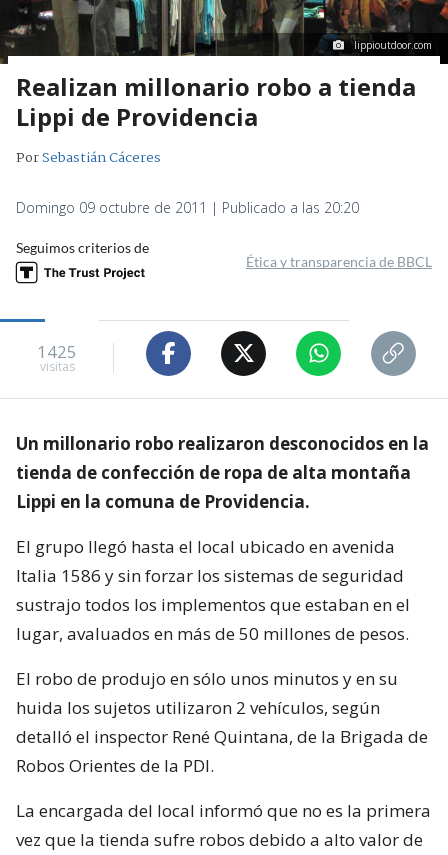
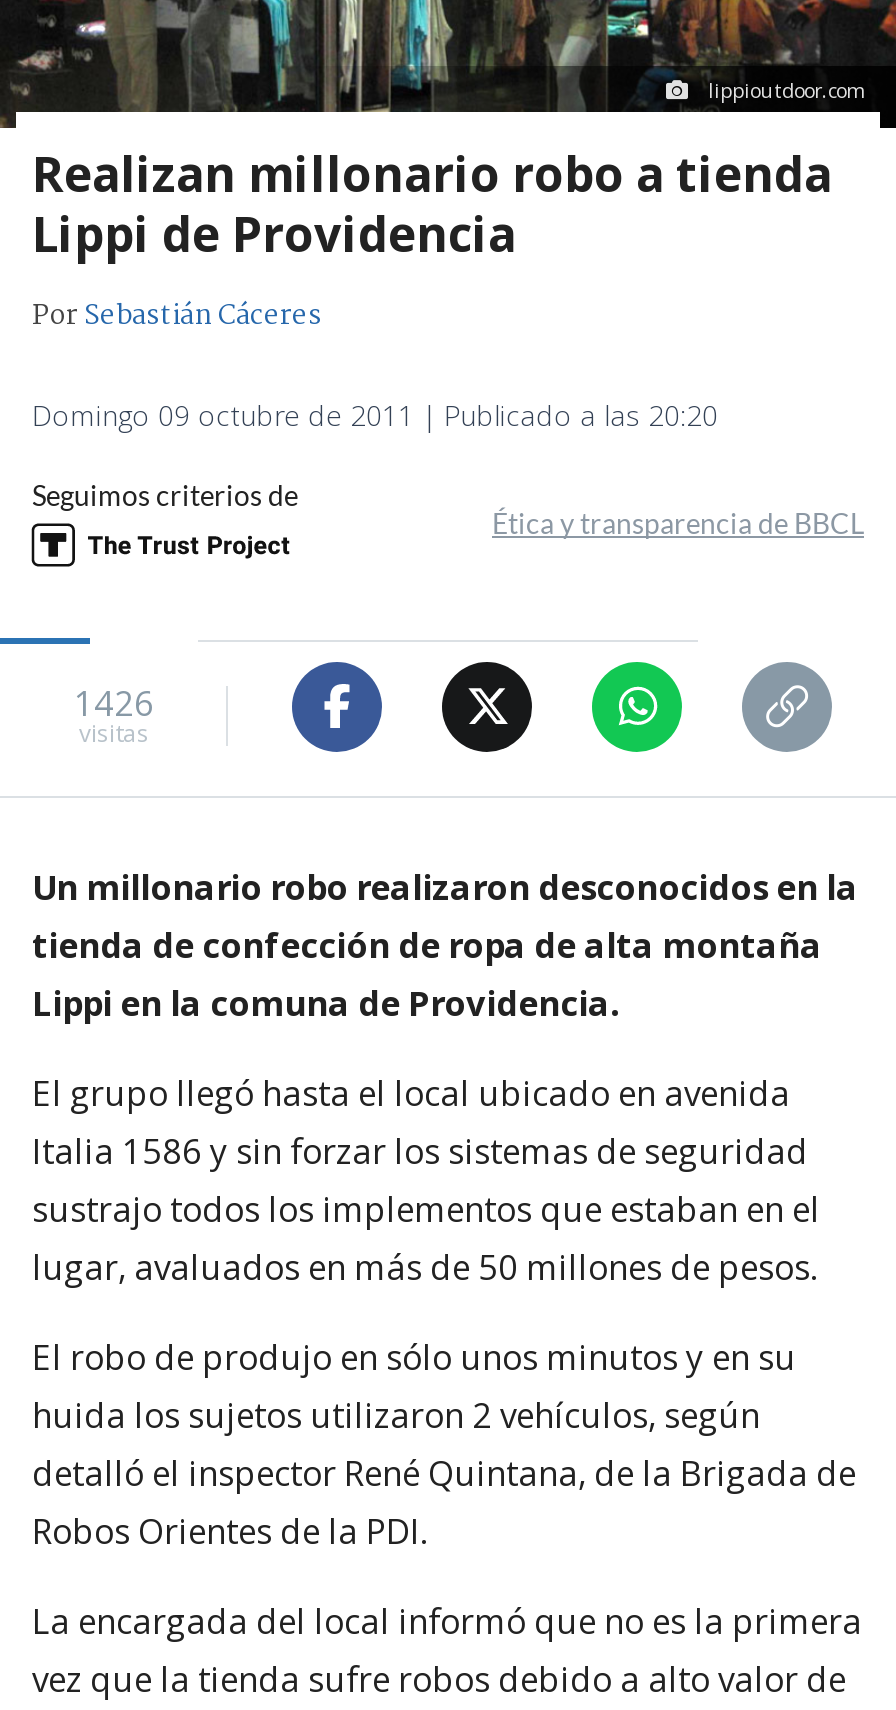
- 1425
+ 1426
